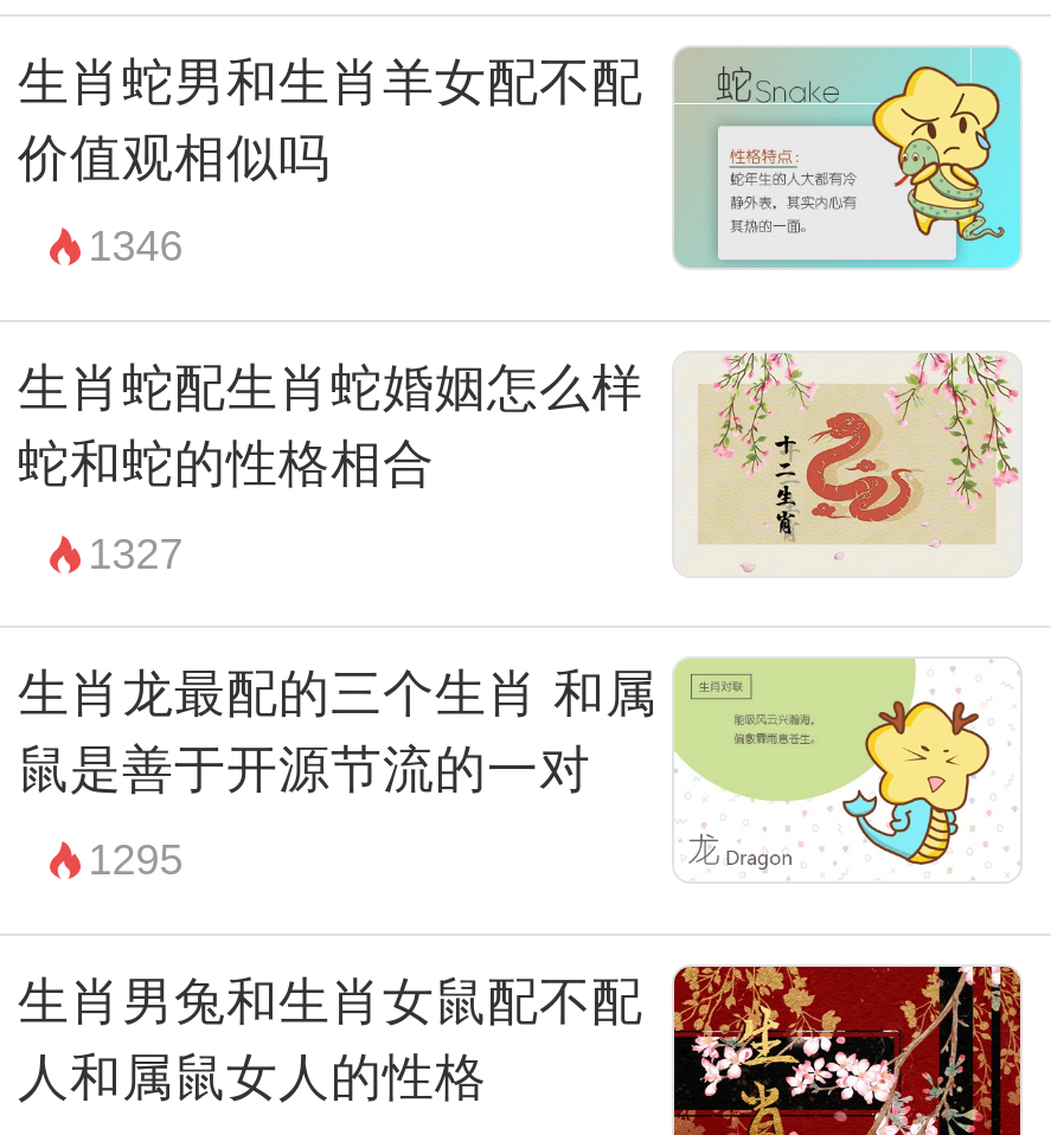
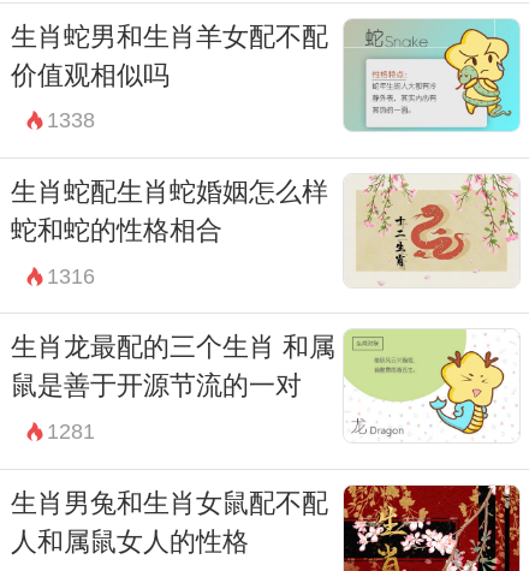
- 1346
+ 1338

- 1327
+ 1316

- 1295
+ 1281
